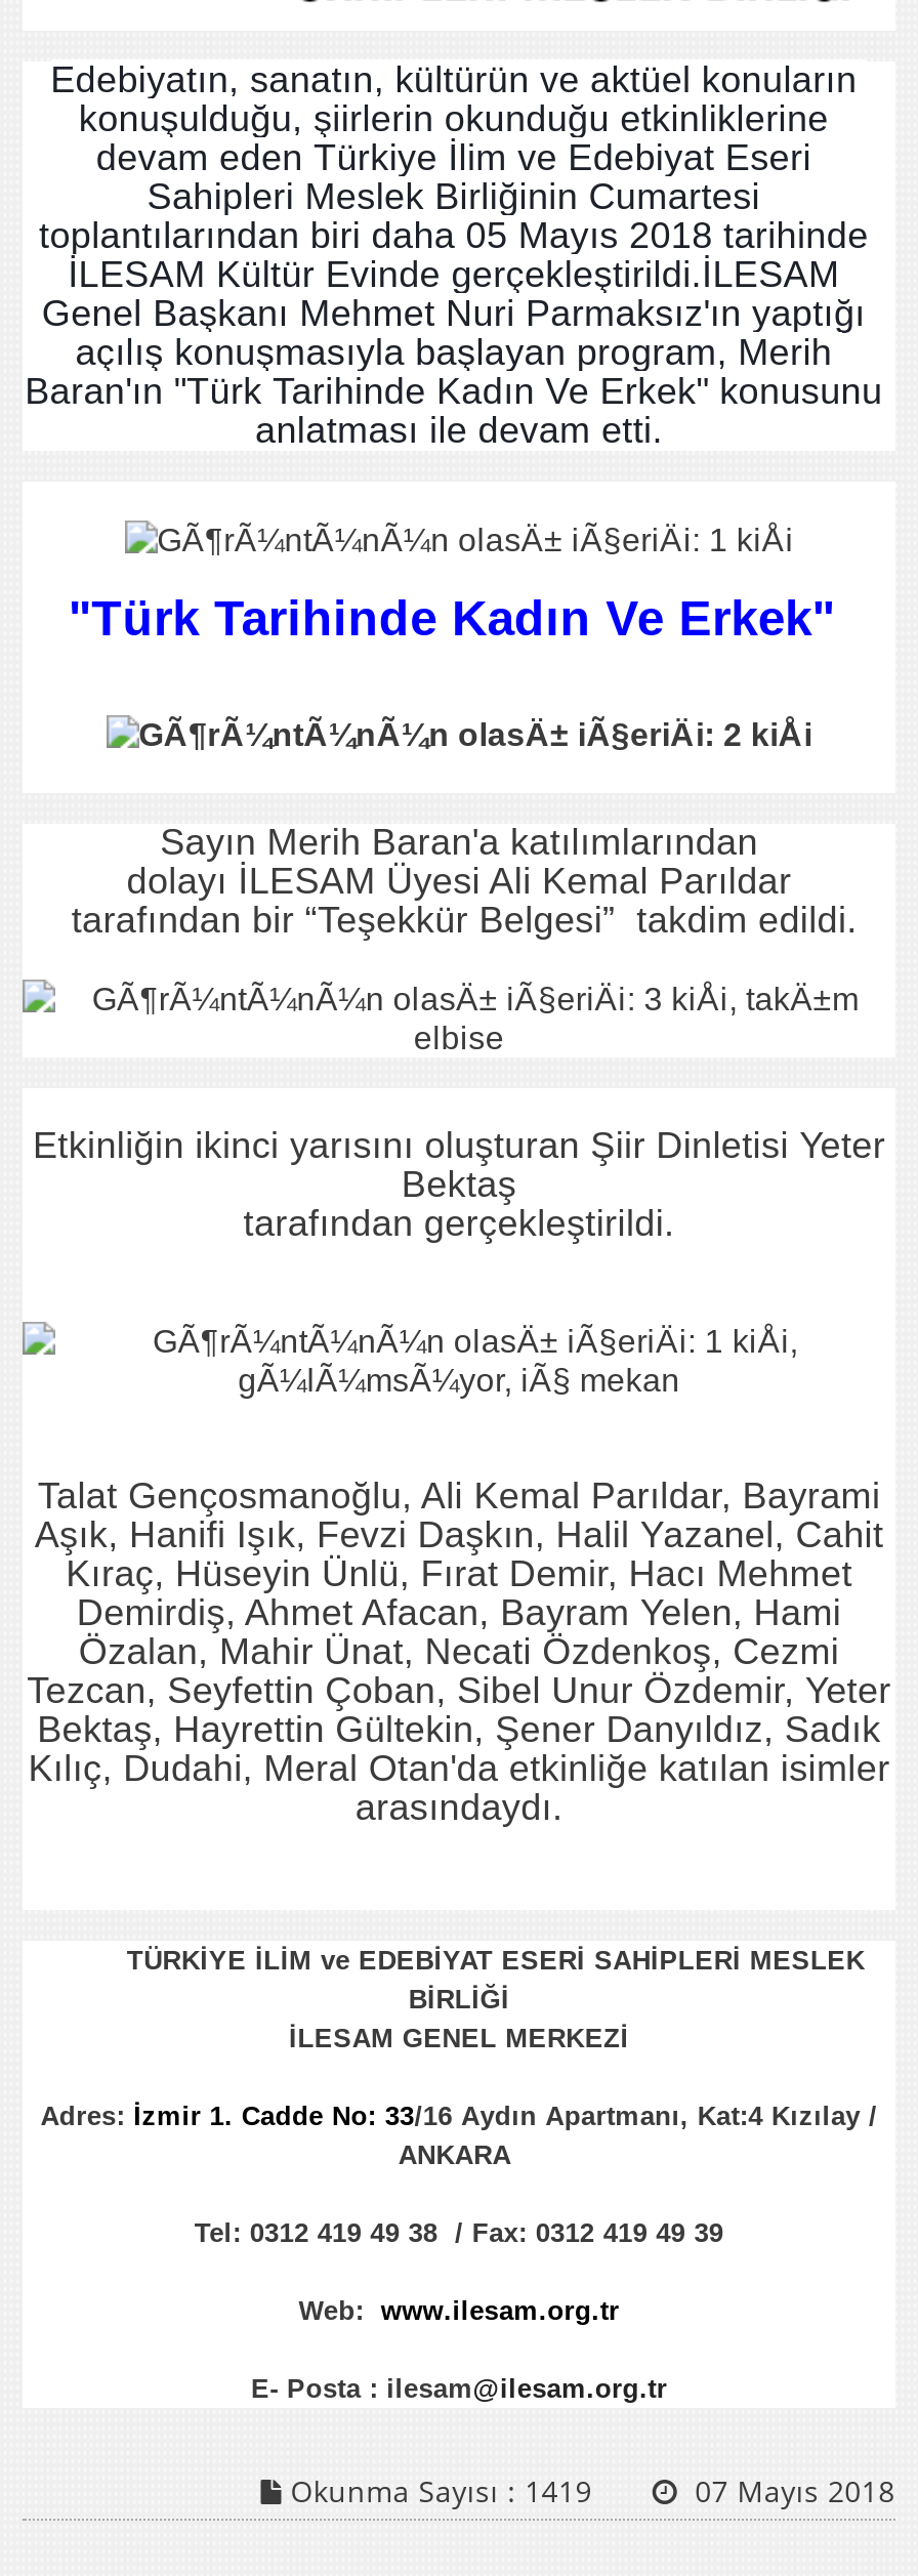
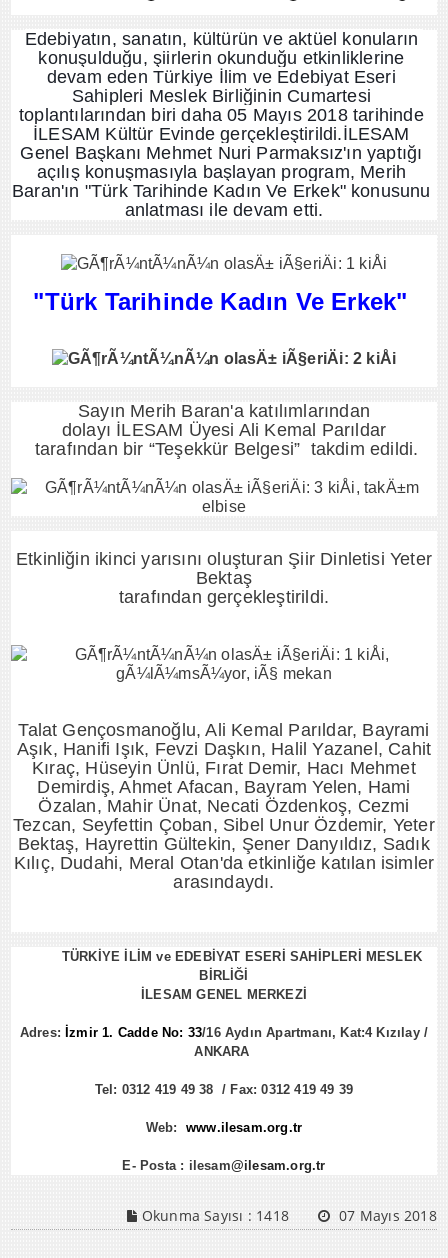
- Okunma Sayısı : 1419
+ Okunma Sayısı : 1418
